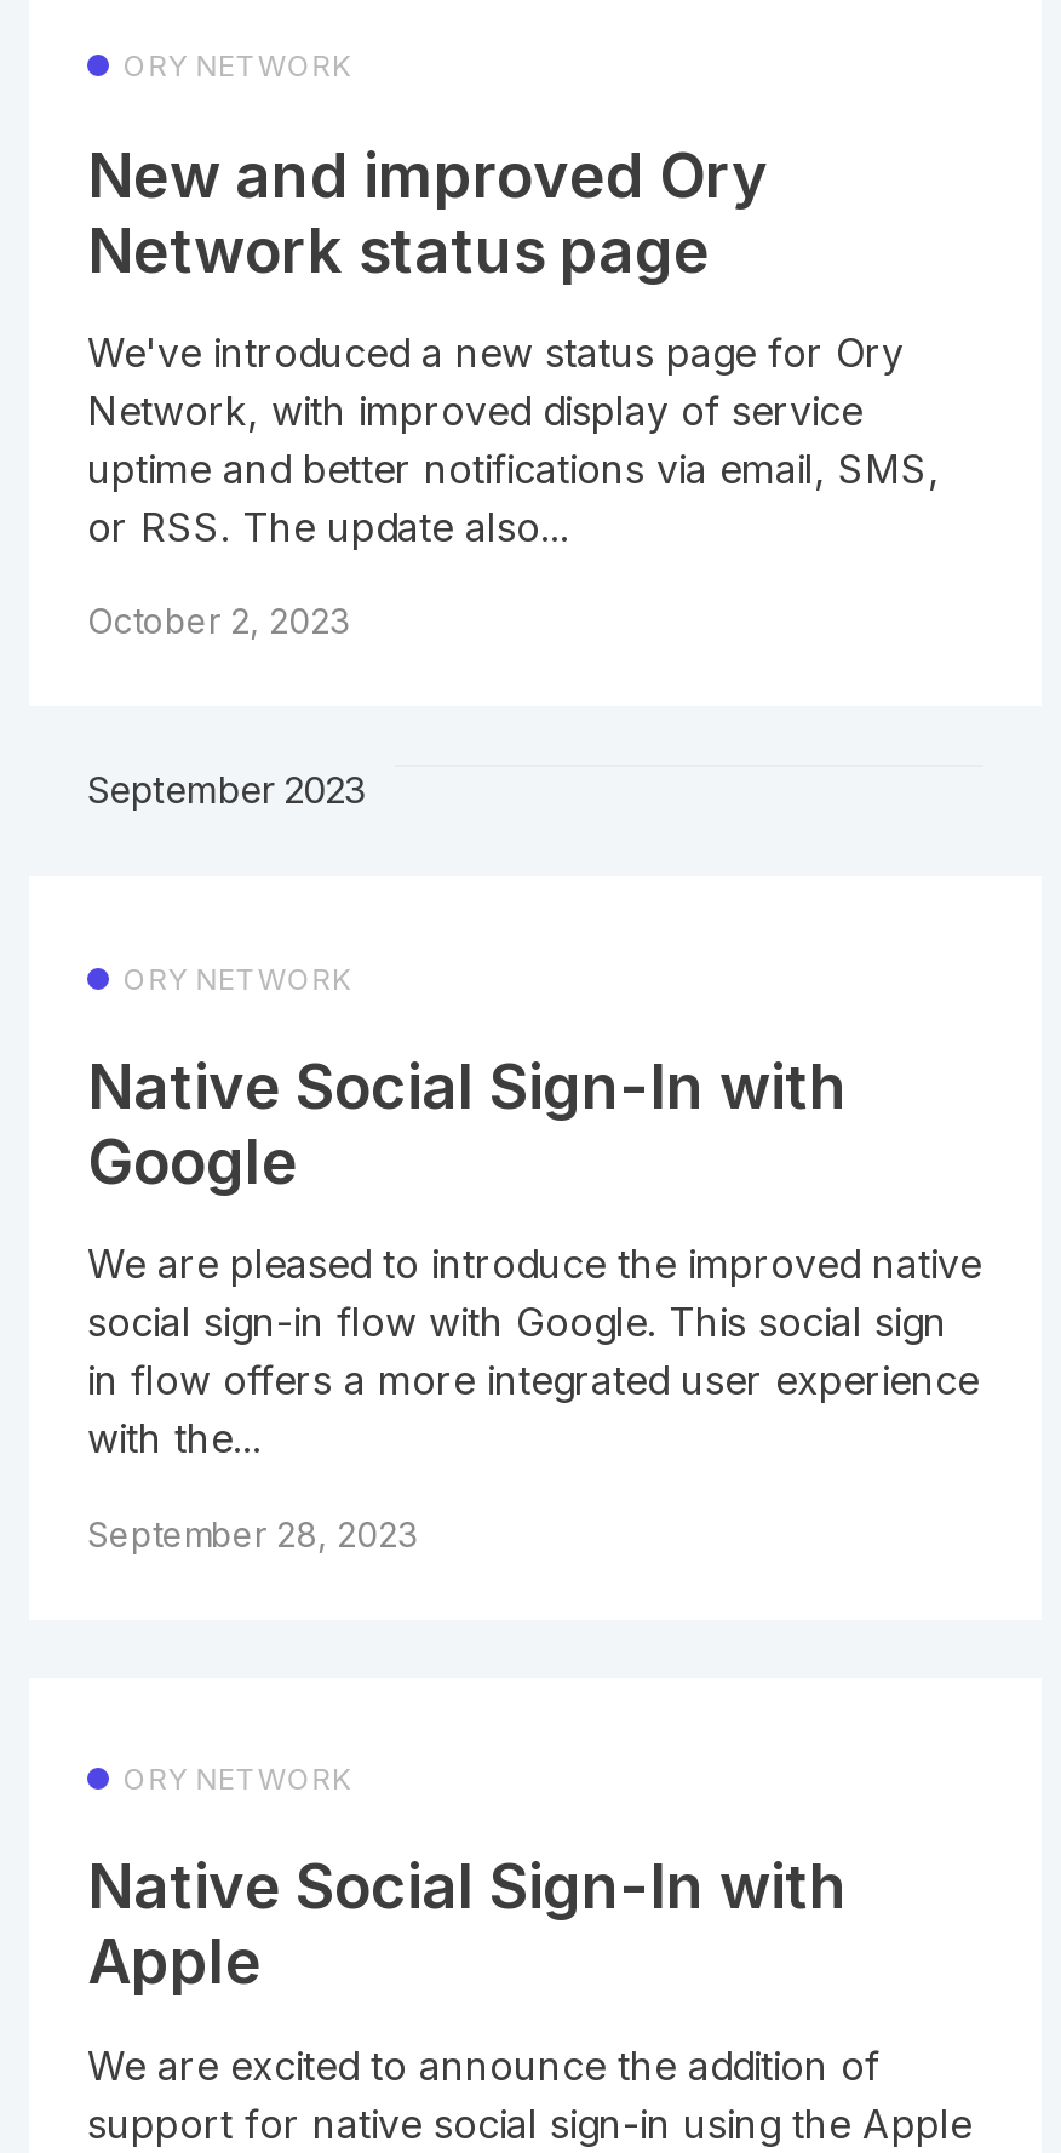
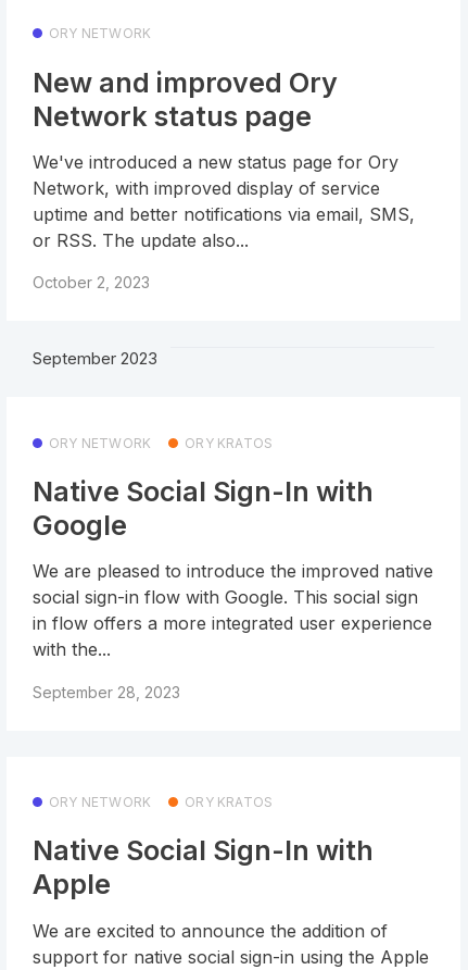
+ ORY KRATOS

+ ORY KRATOS
